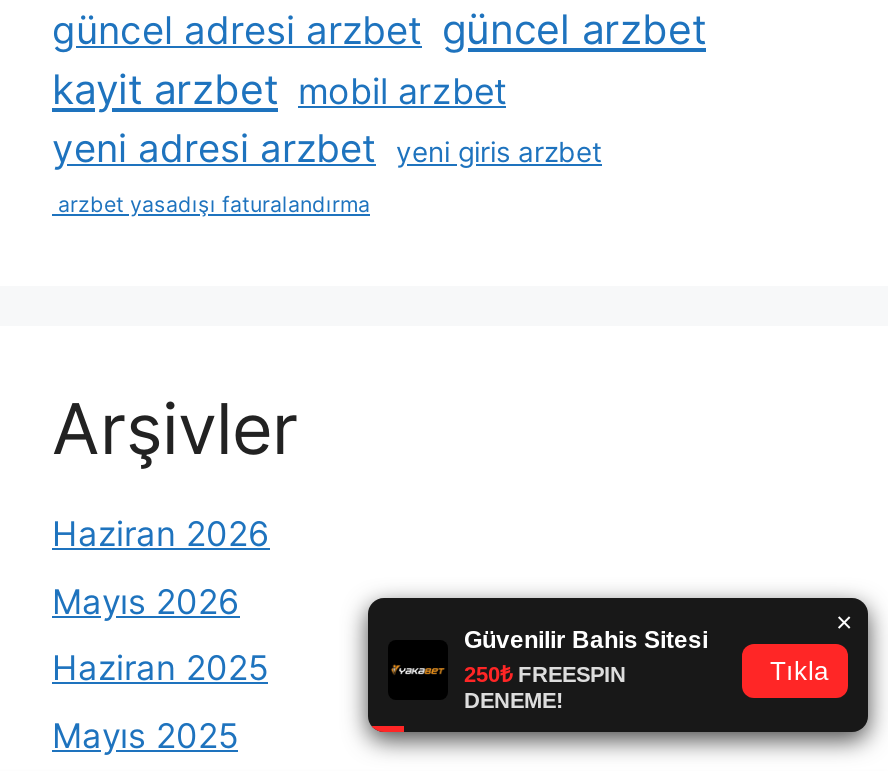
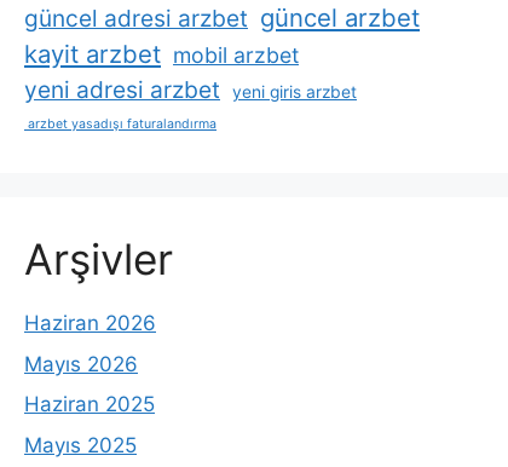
- [image]
